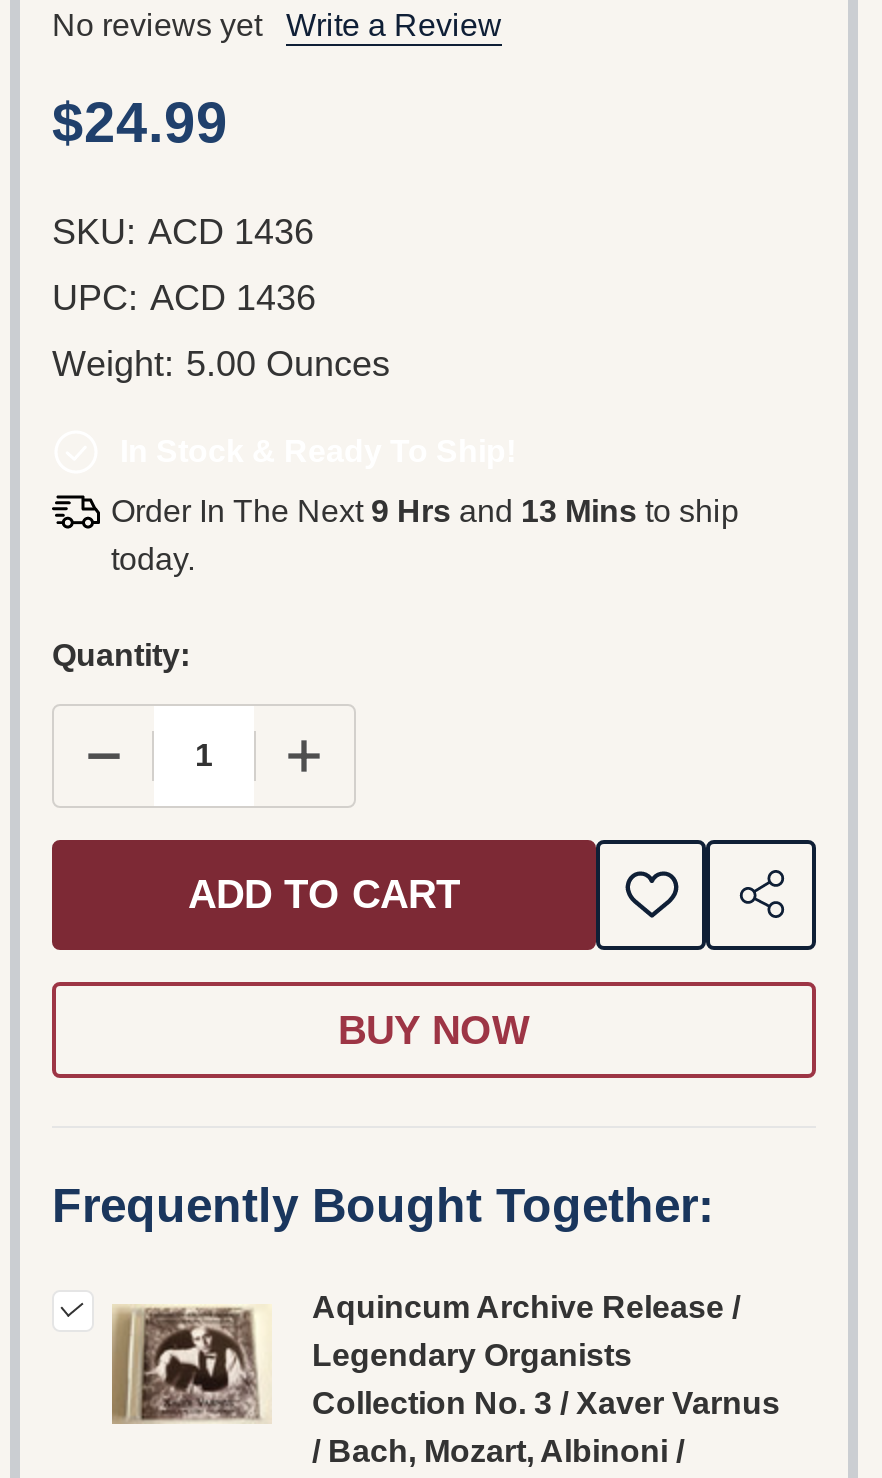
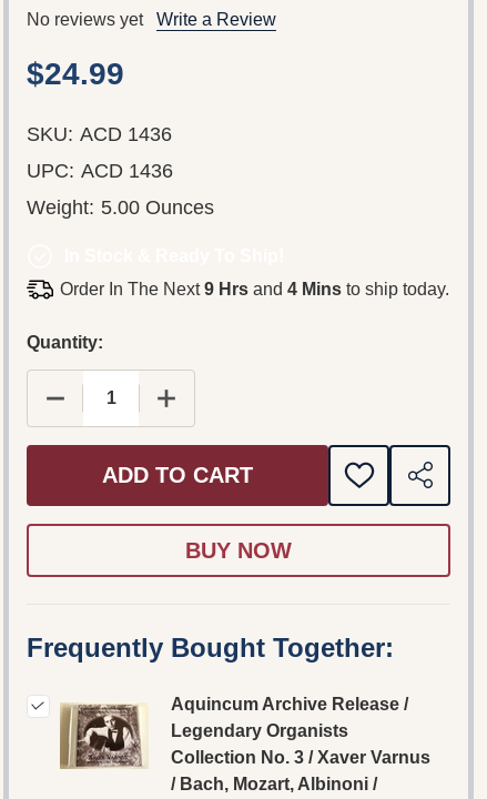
- Order In The Next 9 Hrs and 13 Mins to ship
- today.
+ Order In The Next 9 Hrs and 4 Mins to ship today.
